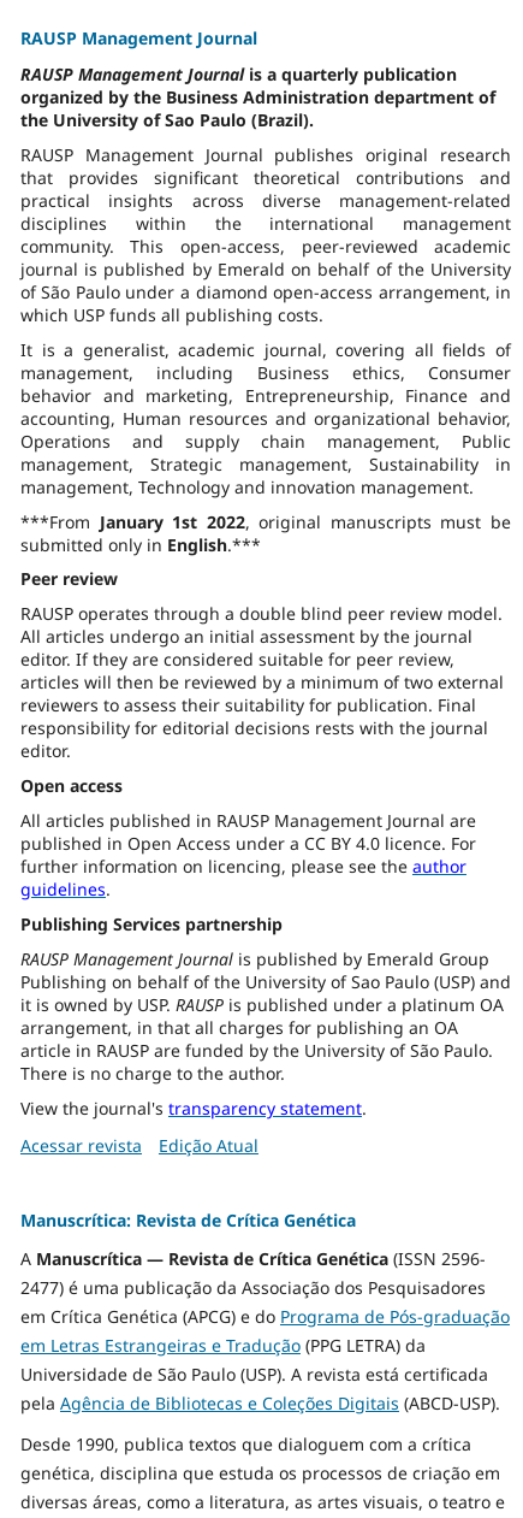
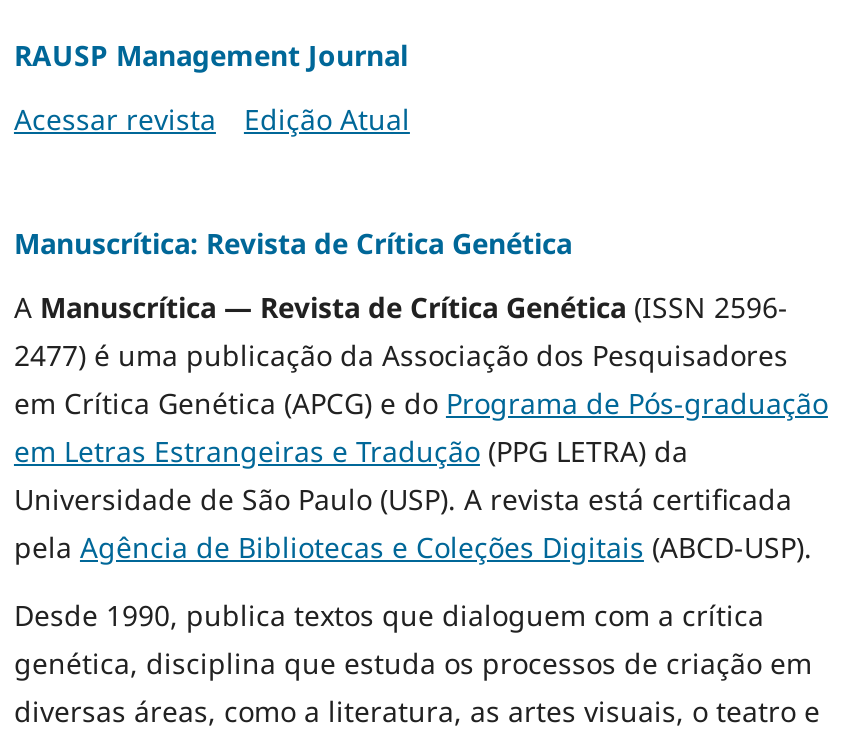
- RAUSP Management Journal is a quarterly publication
- organized by the Business Administration department of
- the University of Sao Paulo (Brazil).
- RAUSP Management Journal publishes original research
- that provides significant theoretical contributions and
- practical insights across diverse management-related
- disciplines within the international management
- community. This open-access, peer-reviewed academic
- journal is published by Emerald on behalf of the University
- of São Paulo under a diamond open-access arrangement, in
- which USP funds all publishing costs.
- It is a generalist, academic journal, covering all fields of
- management, including Business ethics, Consumer
- behavior and marketing, Entrepreneurship, Finance and
- accounting, Human resources and organizational behavior,
- Operations and supply chain management, Public
- management, Strategic management, Sustainability in
- management, Technology and innovation management.
- ***From January 1st 2022, original manuscripts must be
- submitted only in English.***
- Peer review
- RAUSP operates through a double blind peer review model.
- All articles undergo an initial assessment by the journal
- editor. If they are considered suitable for peer review,
- articles will then be reviewed by a minimum of two external
- reviewers to assess their suitability for publication. Final
- responsibility for editorial decisions rests with the journal
- editor.
- Open access
- All articles published in RAUSP Management Journal are
- published in Open Access under a CC BY 4.0 licence. For
- further information on licencing, please see the author
- guidelines.
- Publishing Services partnership
- RAUSP Management Journal is published by Emerald Group
- Publishing on behalf of the University of Sao Paulo (USP) and
- it is owned by USP. RAUSP is published under a platinum OA
- arrangement, in that all charges for publishing an OA
- article in RAUSP are funded by the University of São Paulo.
- There is no charge to the author.
- View the journal's transparency statement.
